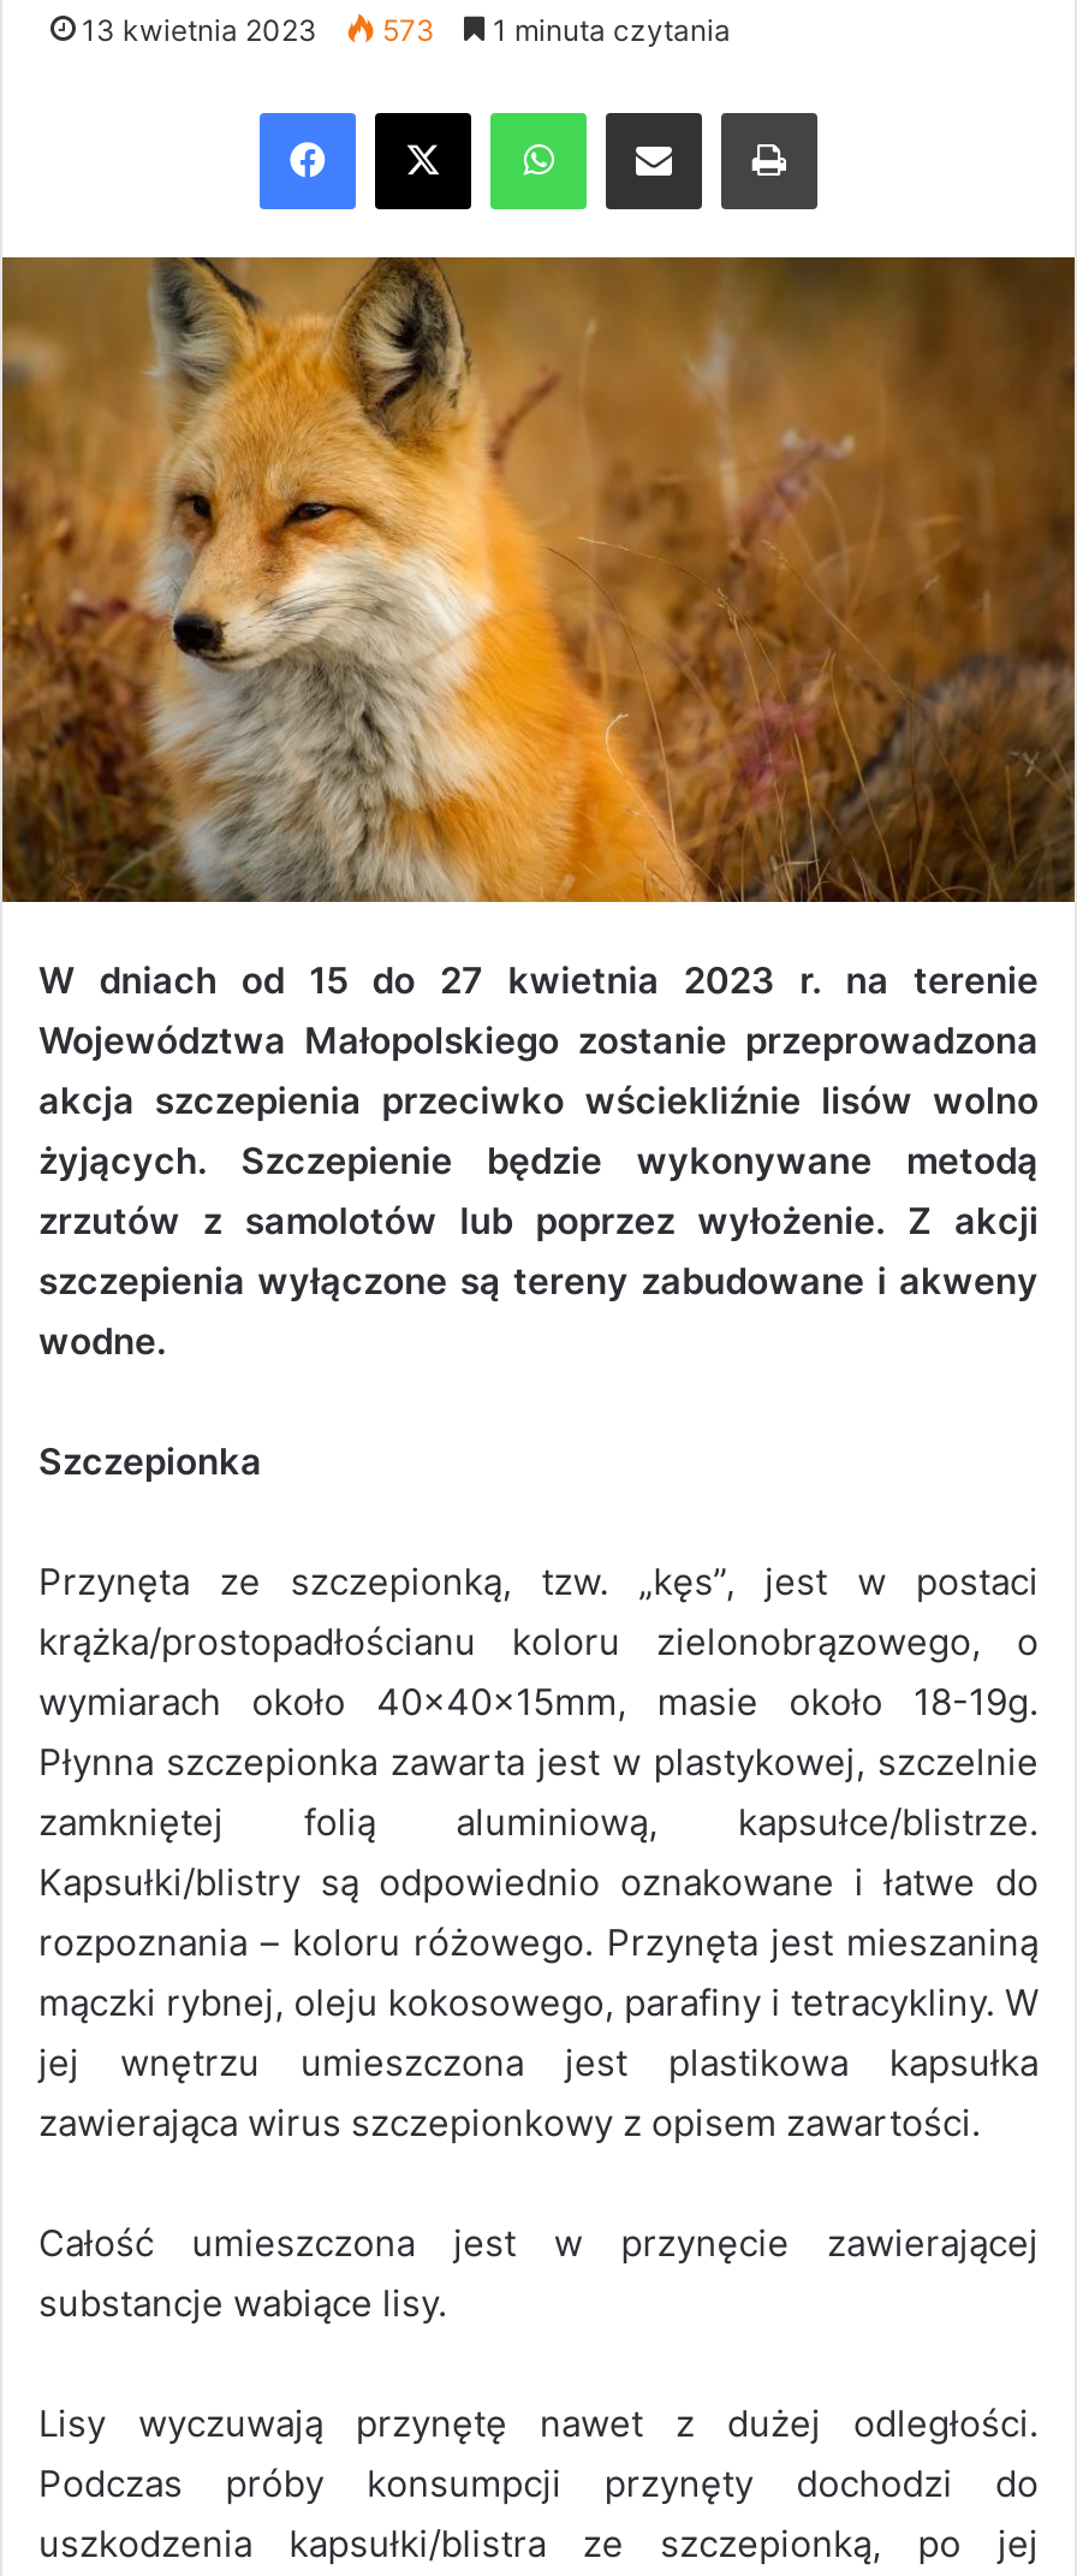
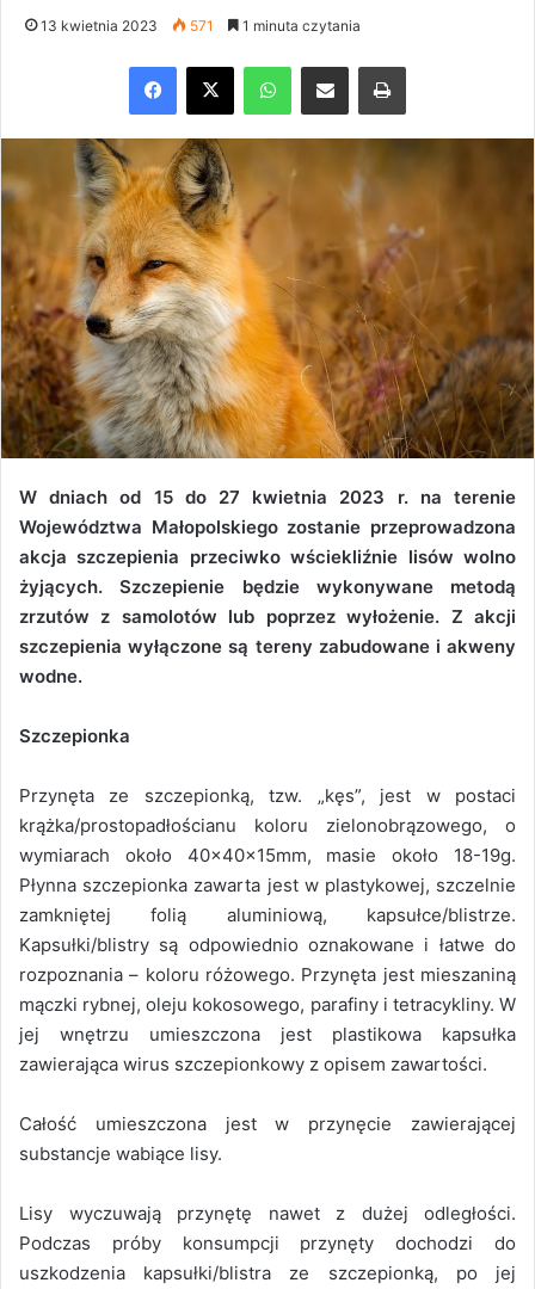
- 13 kwietnia 2023 573 1 minuta czytania
+ 13 kwietnia 2023 571 1 minuta czytania
